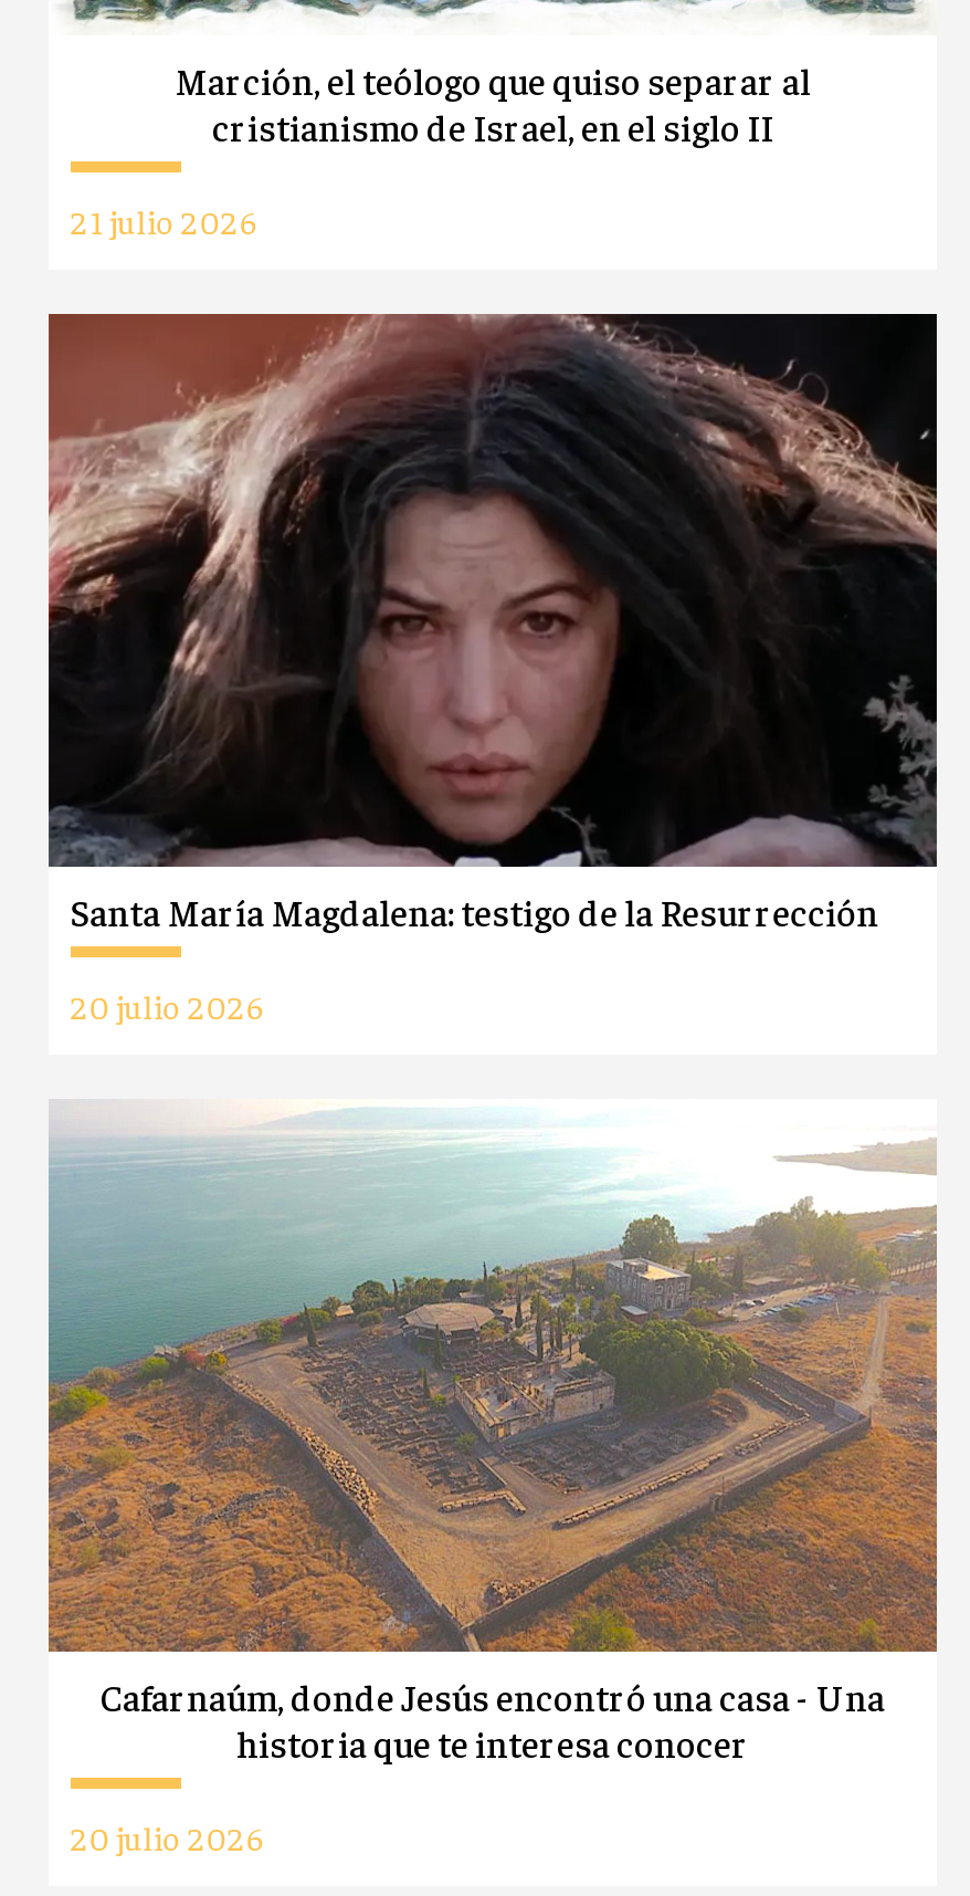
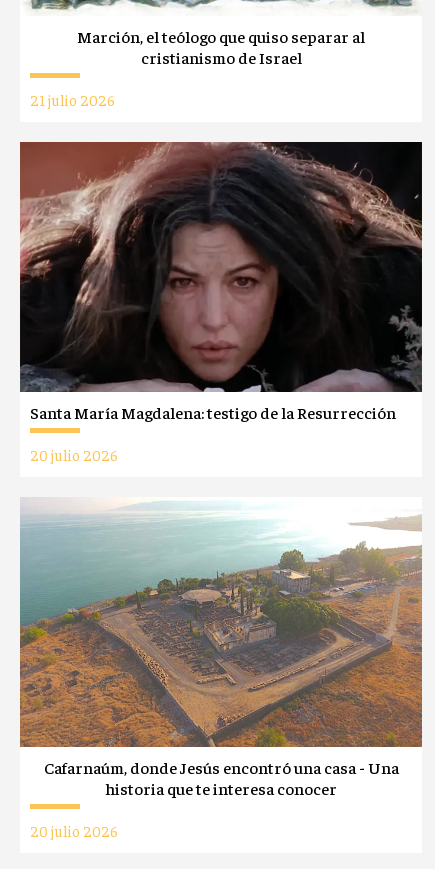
- cristianismo de Israel, en el siglo II
+ cristianismo de Israel
